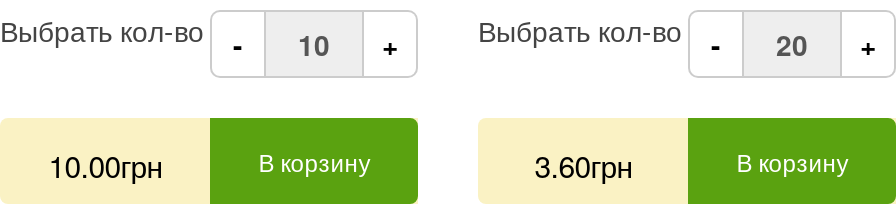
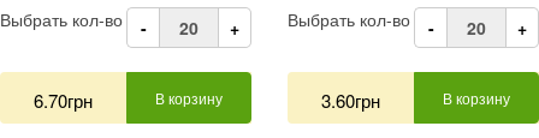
- 10.00грн
+ 6.70грн
